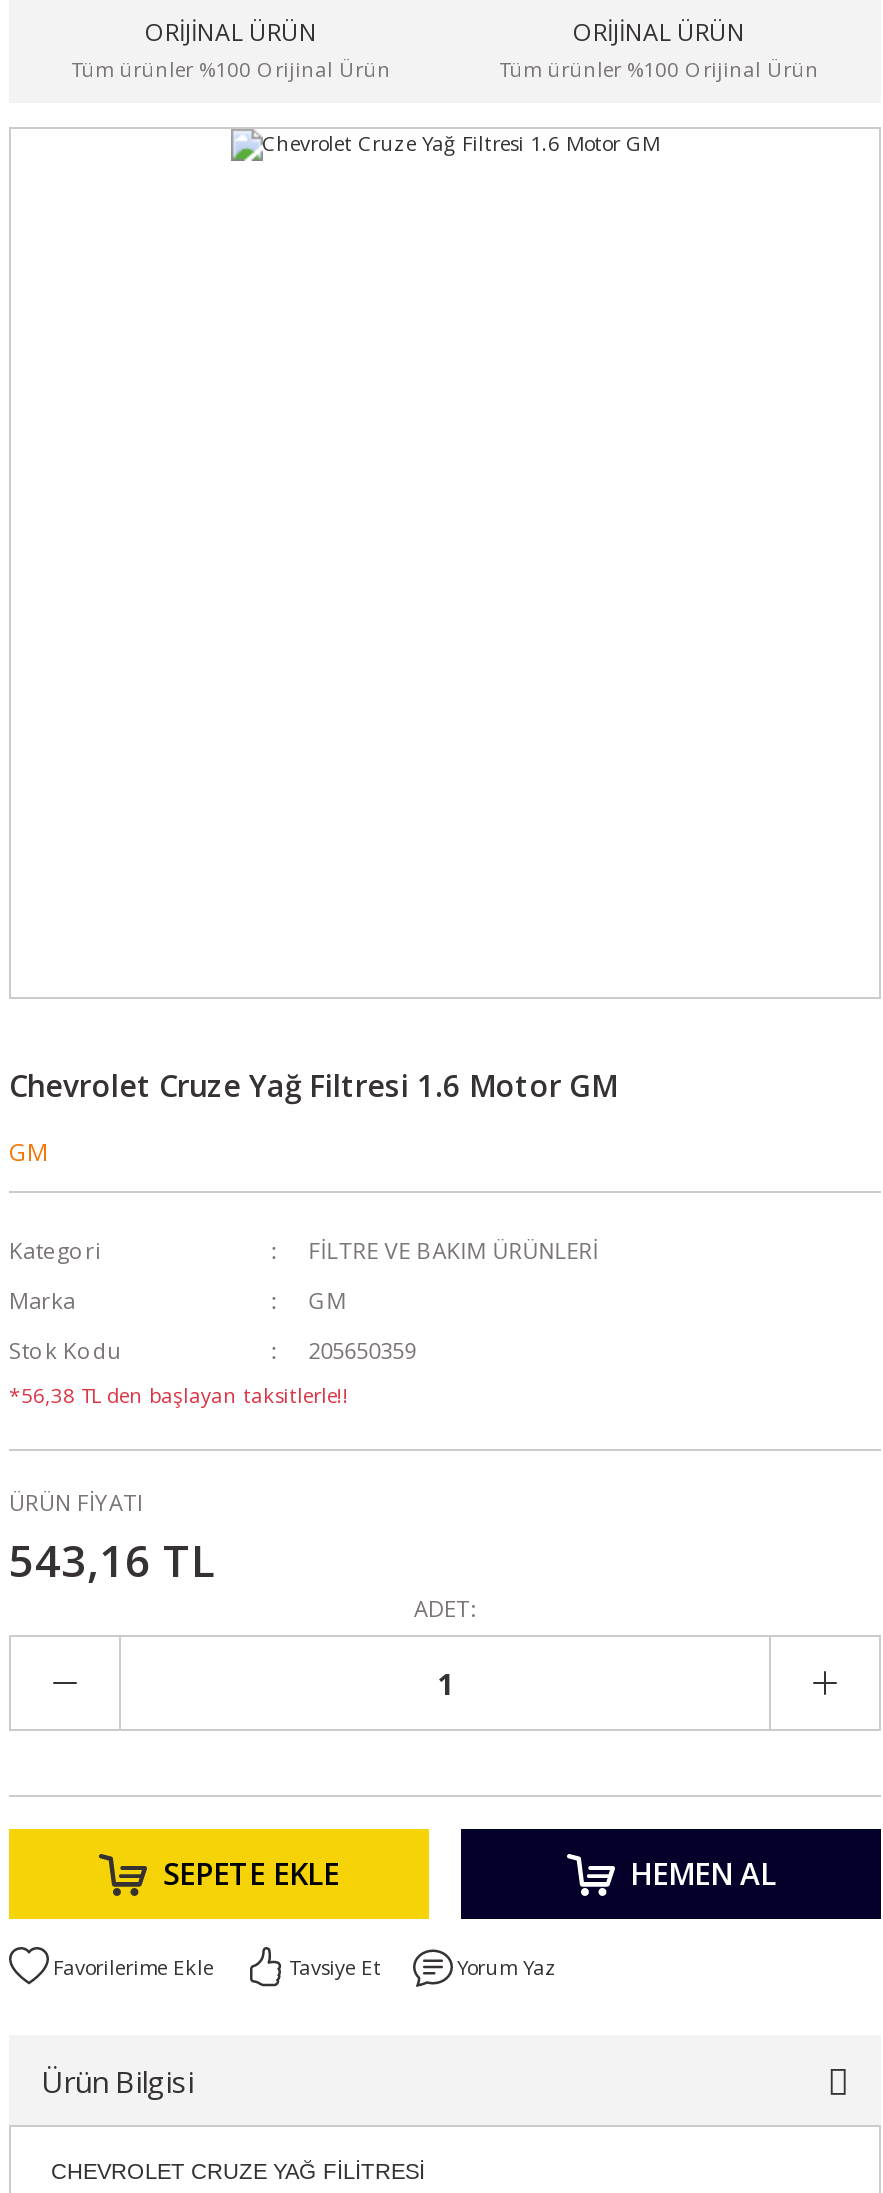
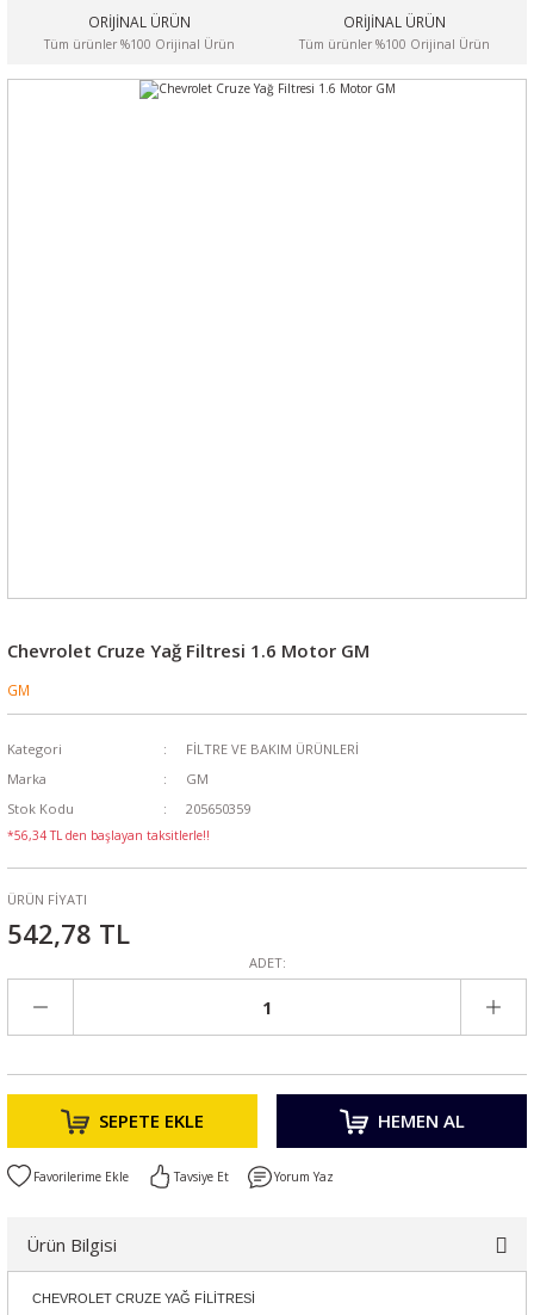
- *56,38 TL den başlayan taksitlerle!!
+ *56,34 TL den başlayan taksitlerle!!

- 543,16 TL
+ 542,78 TL
